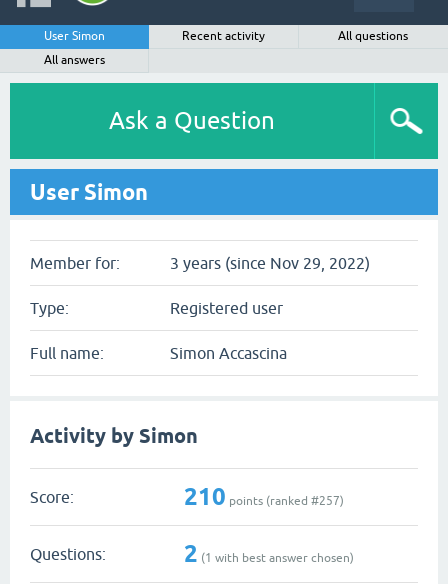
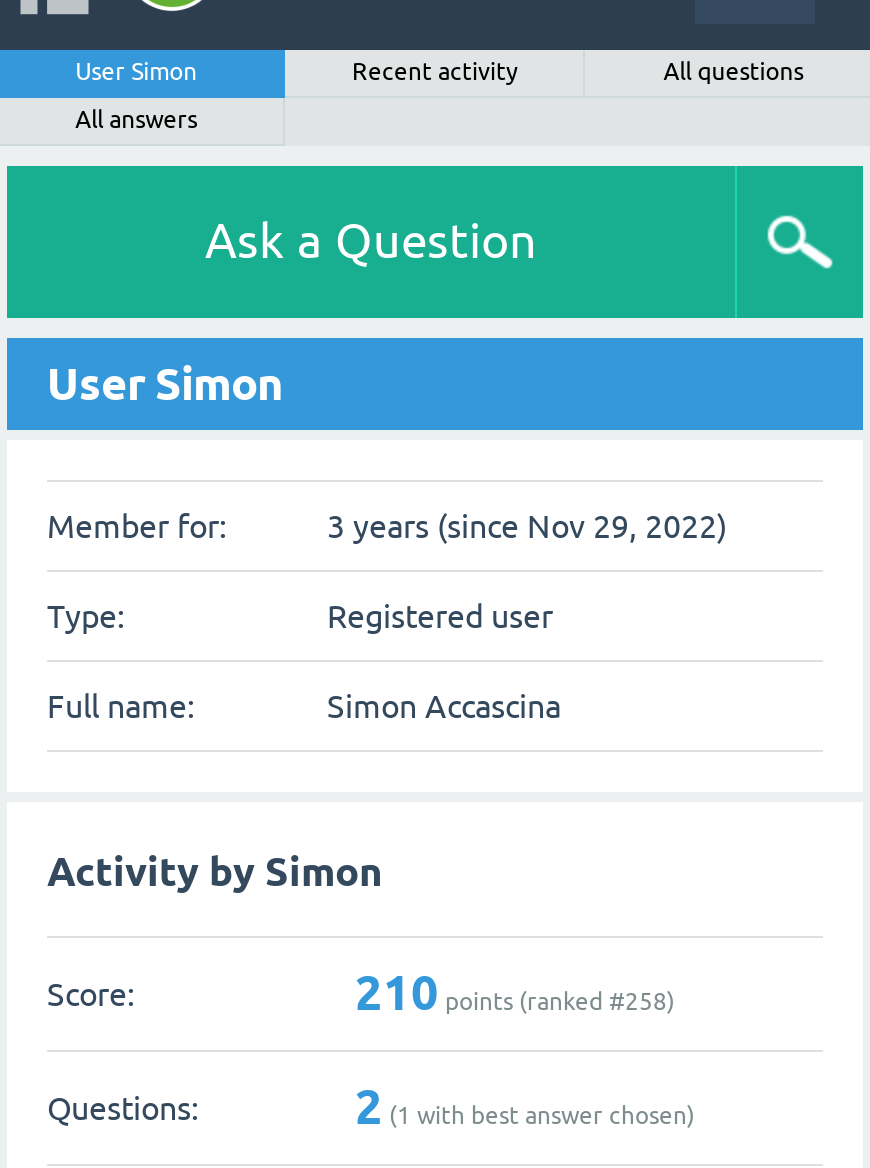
- 210 points (ranked #257)
+ 210 points (ranked #258)
